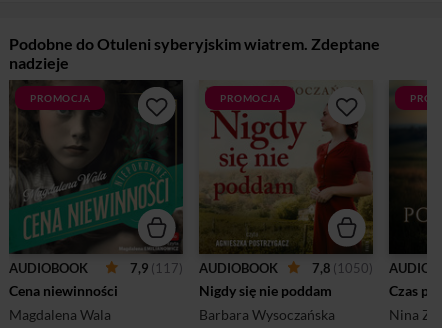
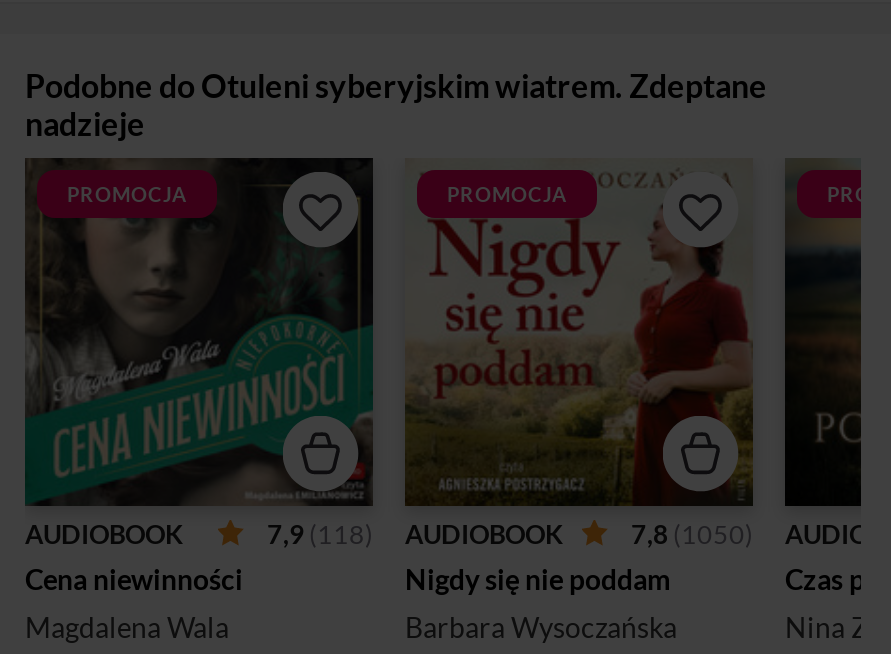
- 7,9 (117) AUDIOBOOK
+ 7,9 (118) AUDIOBOOK
